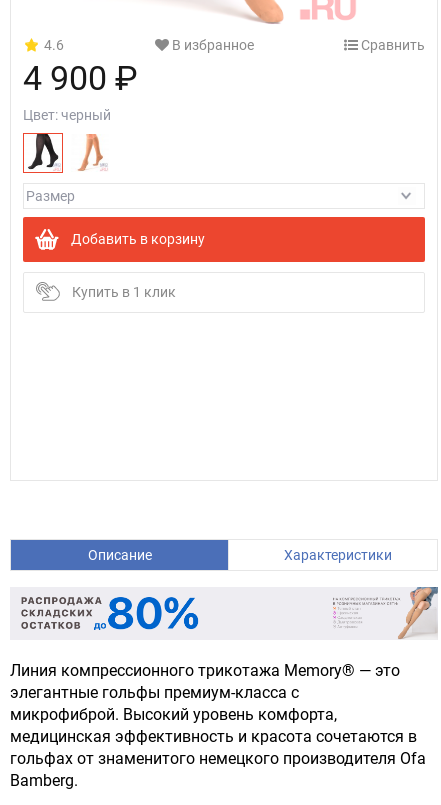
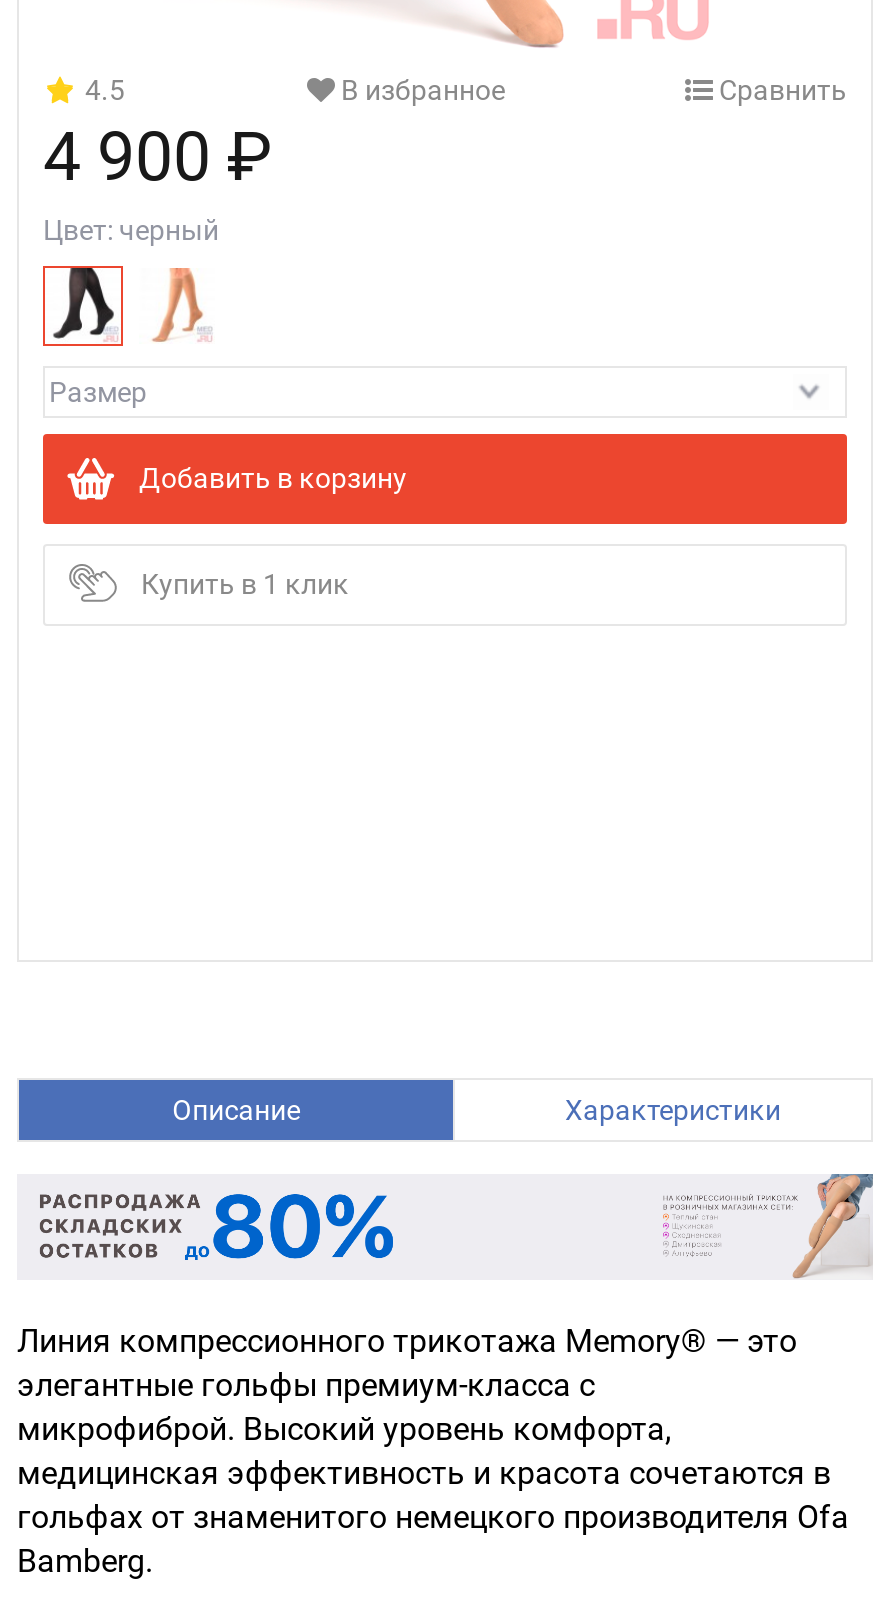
- 4.6
+ 4.5
